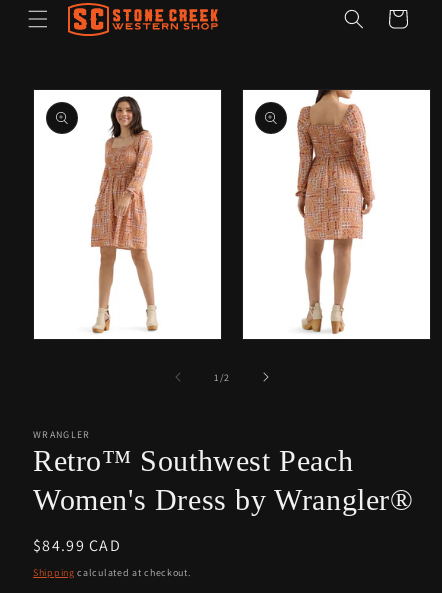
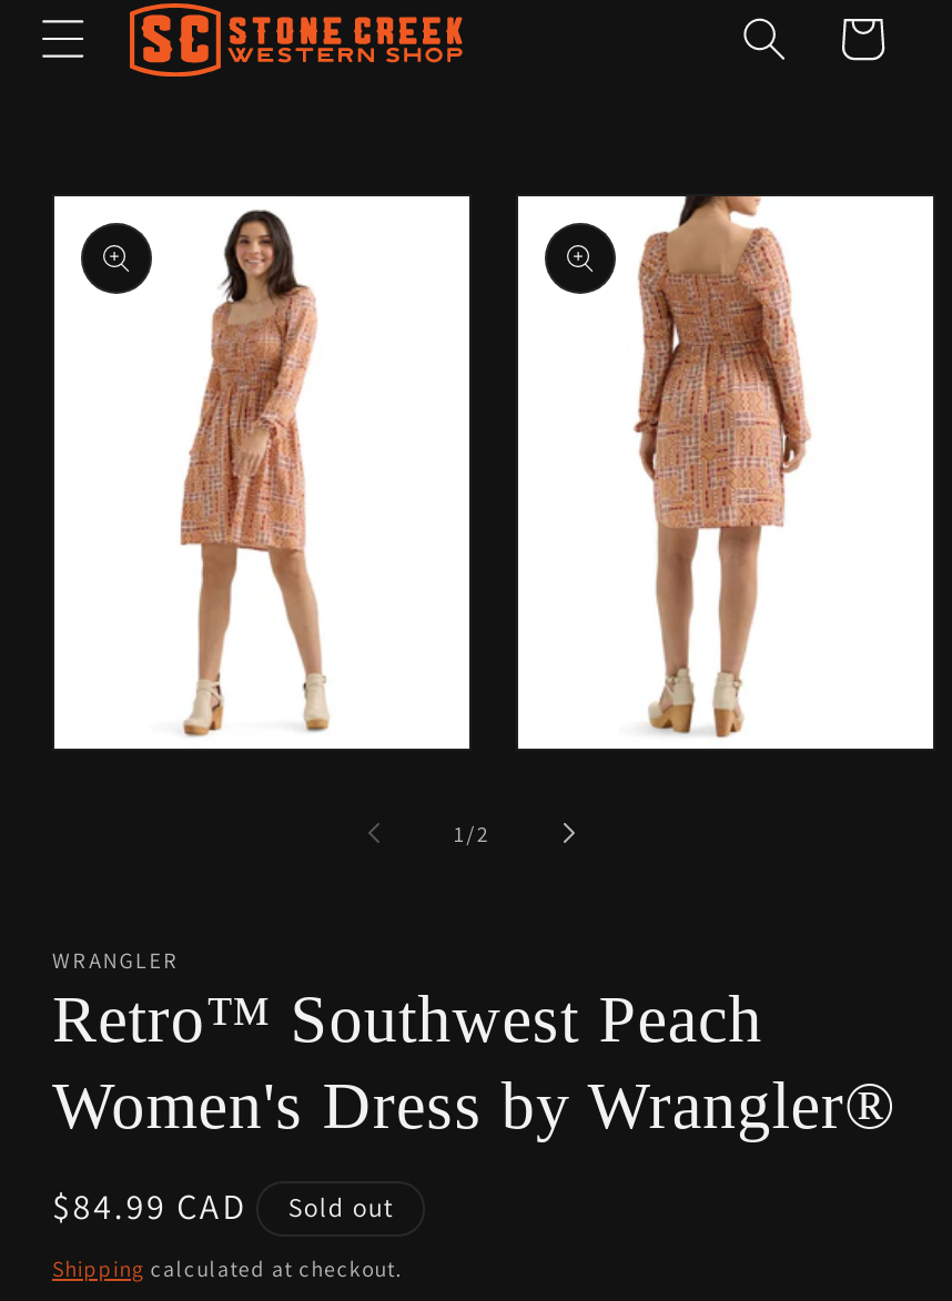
+ Sold out
